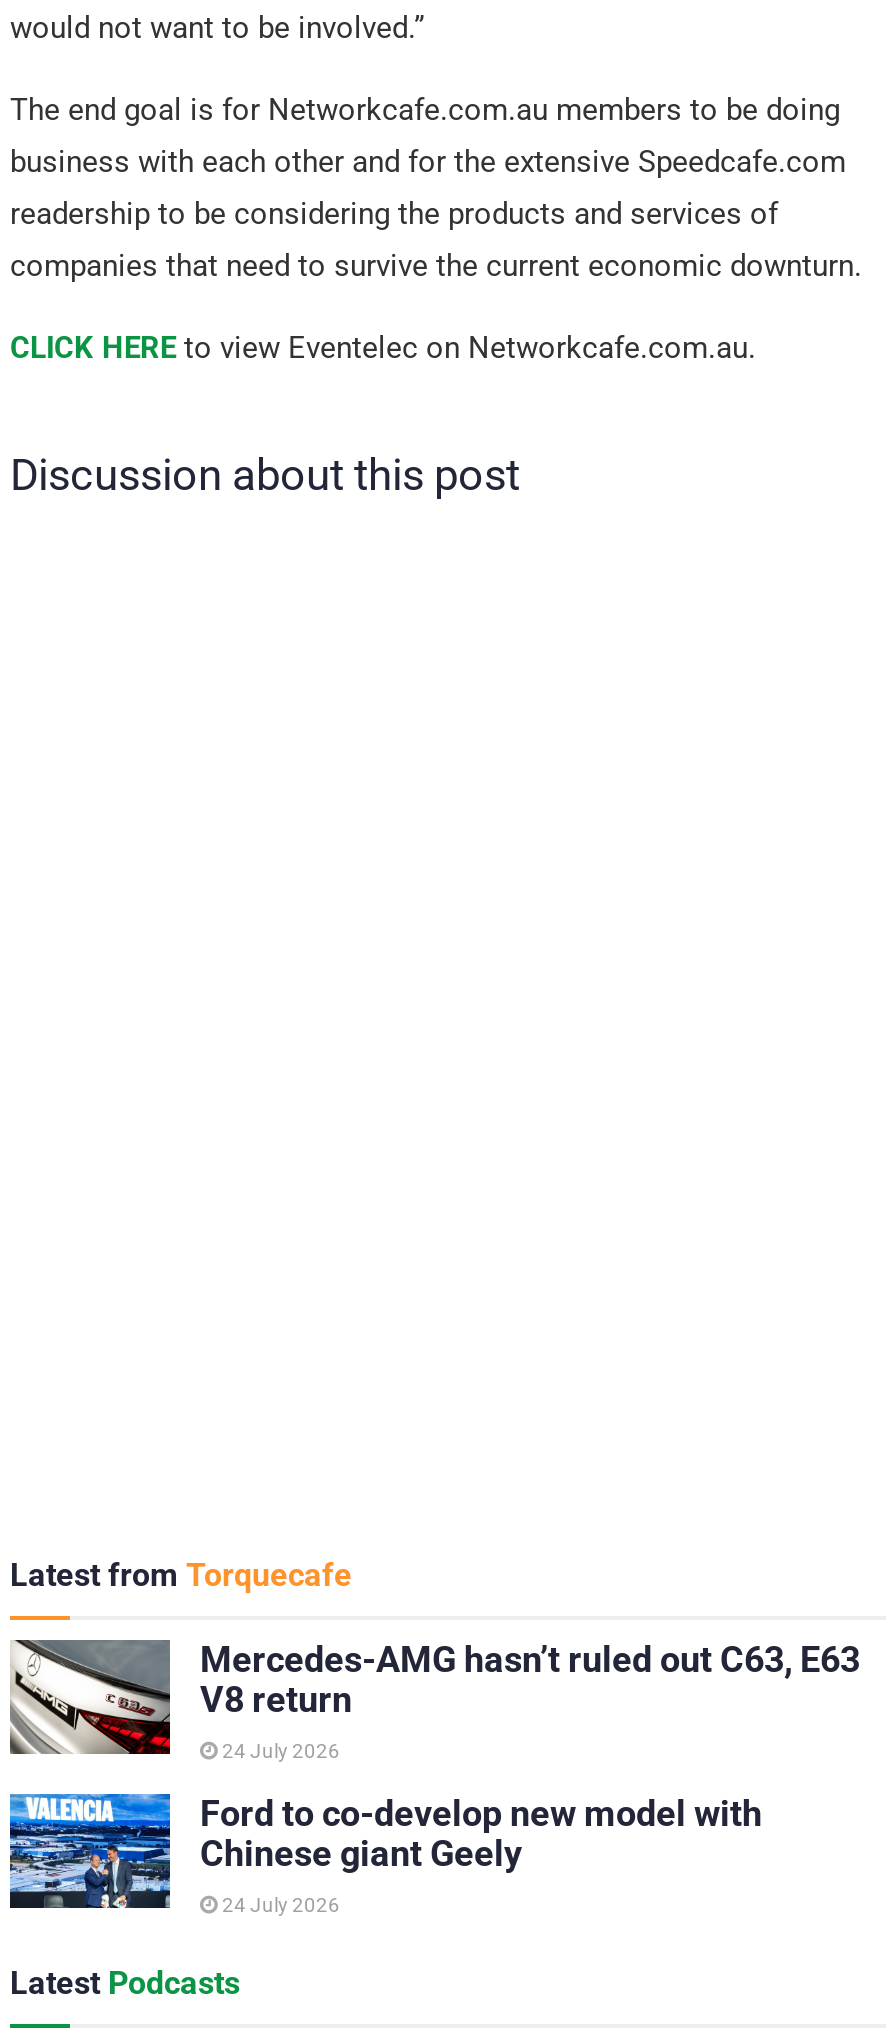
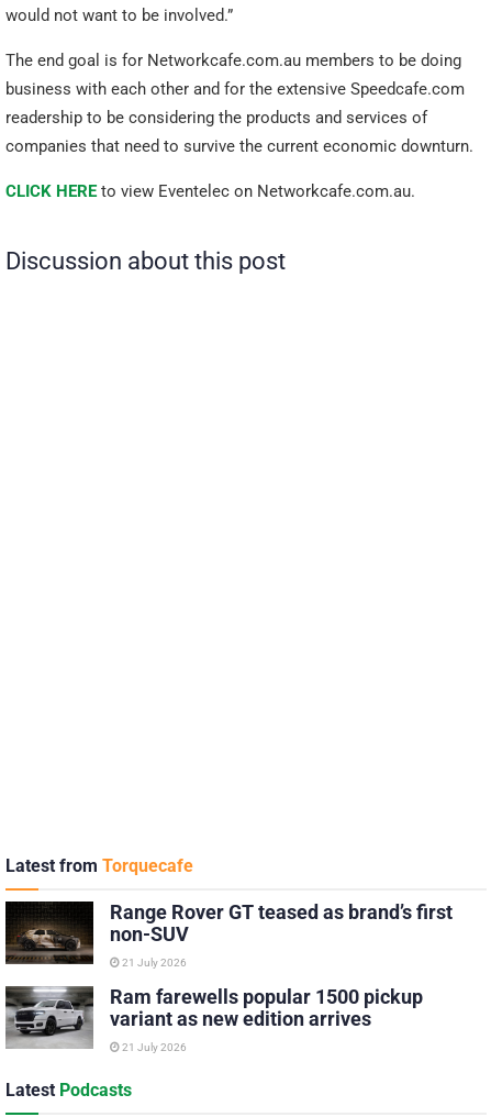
- [image]
- Mercedes-AMG hasn’t ruled out C63, E63
- V8 return
+ [image]
+ Range Rover GT teased as brand’s first
+ non-SUV

- 24 July 2026
+ 21 July 2026

- [image]
- Ford to co-develop new model with
- Chinese giant Geely
+ [image]
+ Ram farewells popular 1500 pickup
+ variant as new edition arrives

- 24 July 2026
+ 21 July 2026
